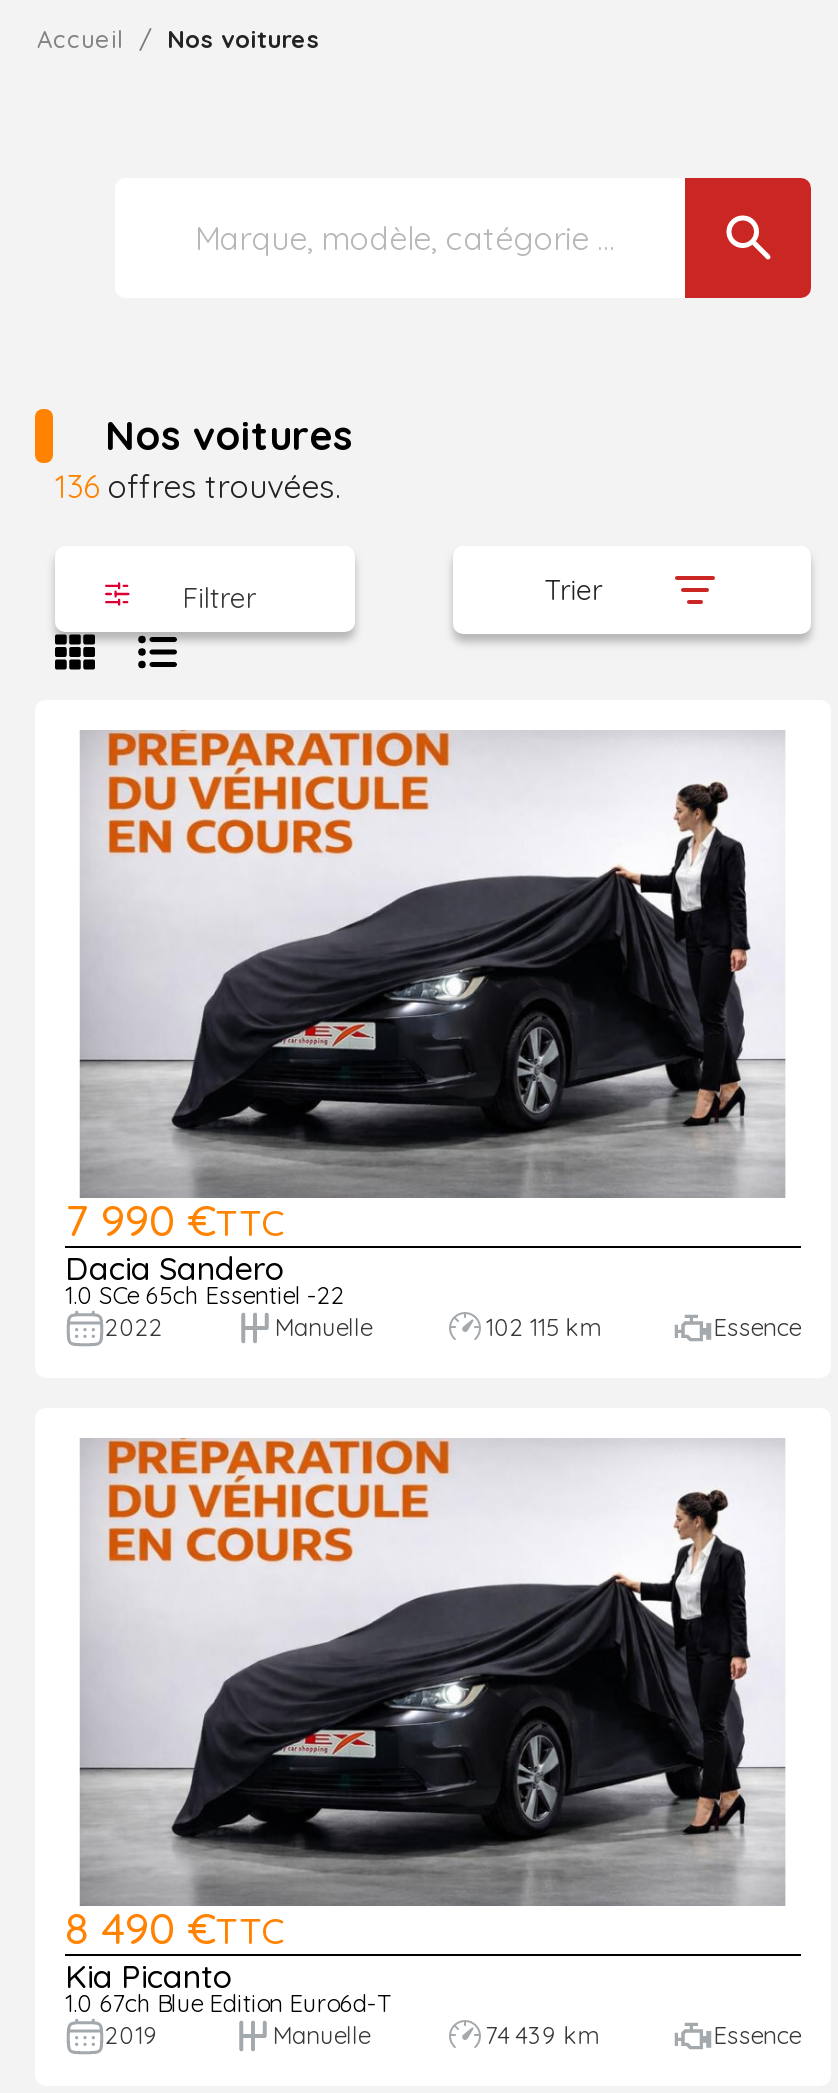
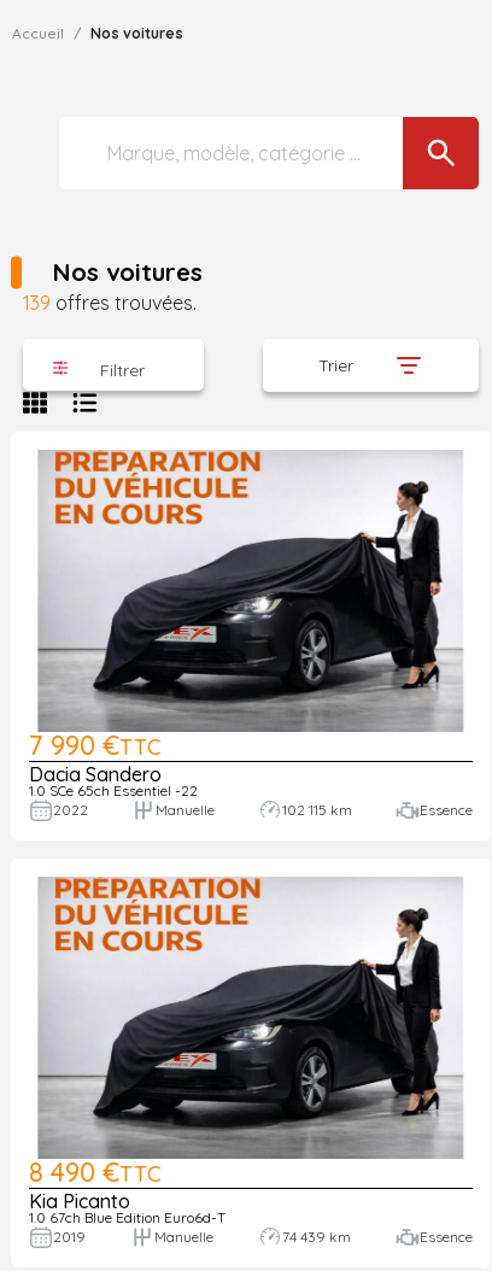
- 136 offres trouvées.
+ 139 offres trouvées.
